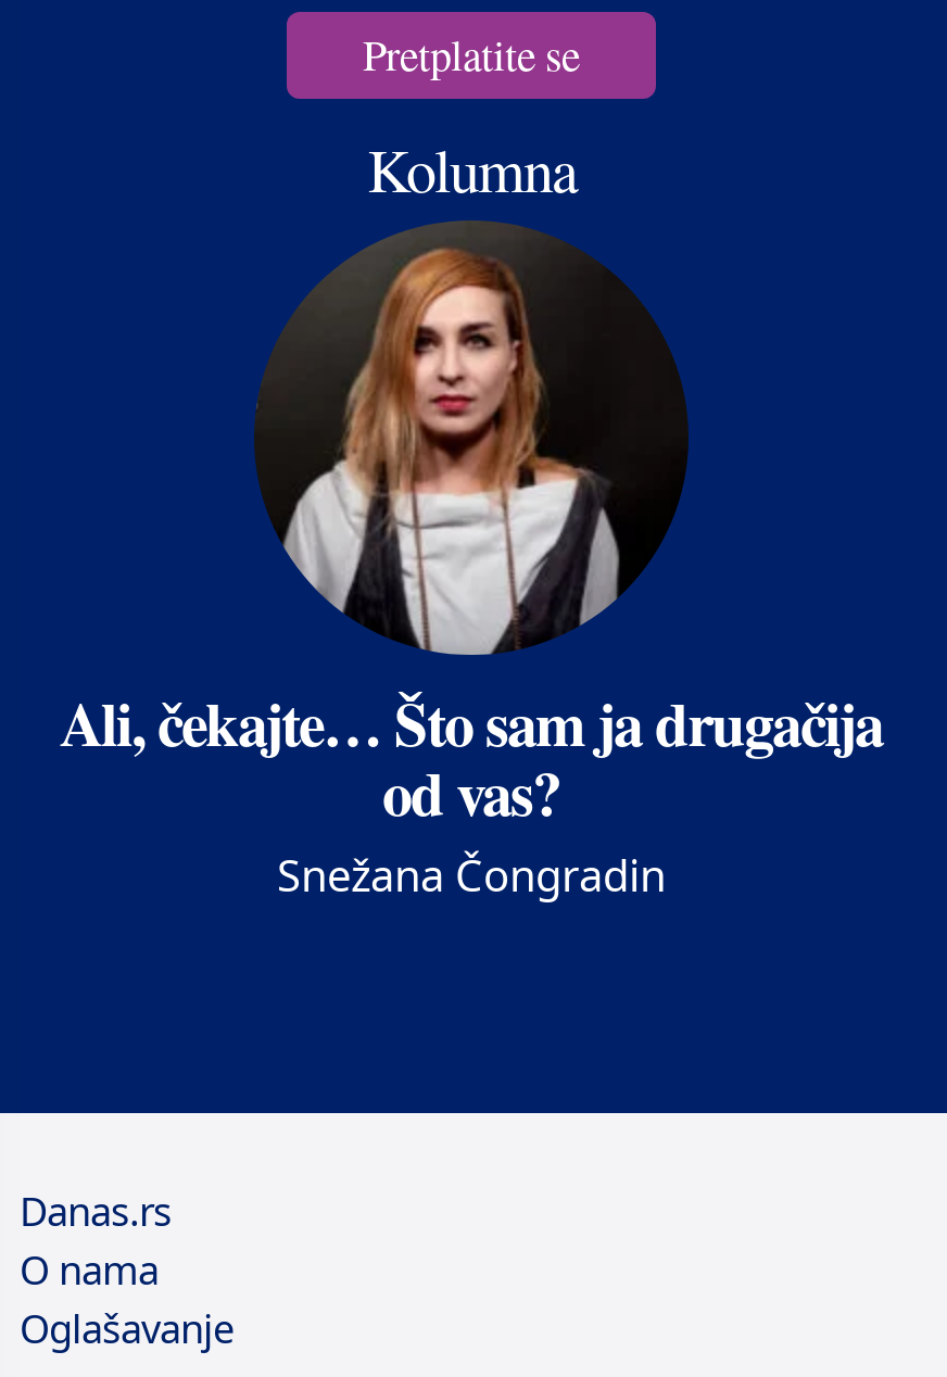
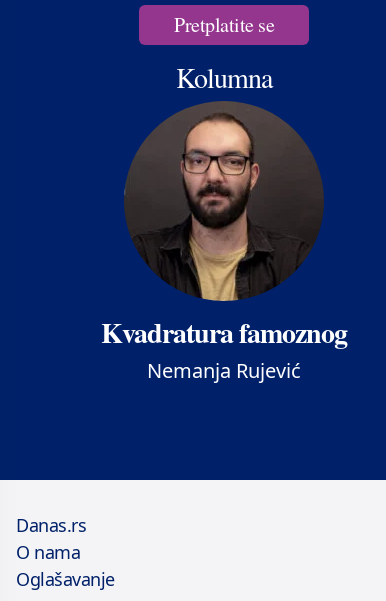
- [image]
- Ali, čekajte… Što sam ja drugačija
- od vas?
- Snežana Čongradin
+ [image]
+ Kvadratura famoznog
+ Nemanja Rujević
